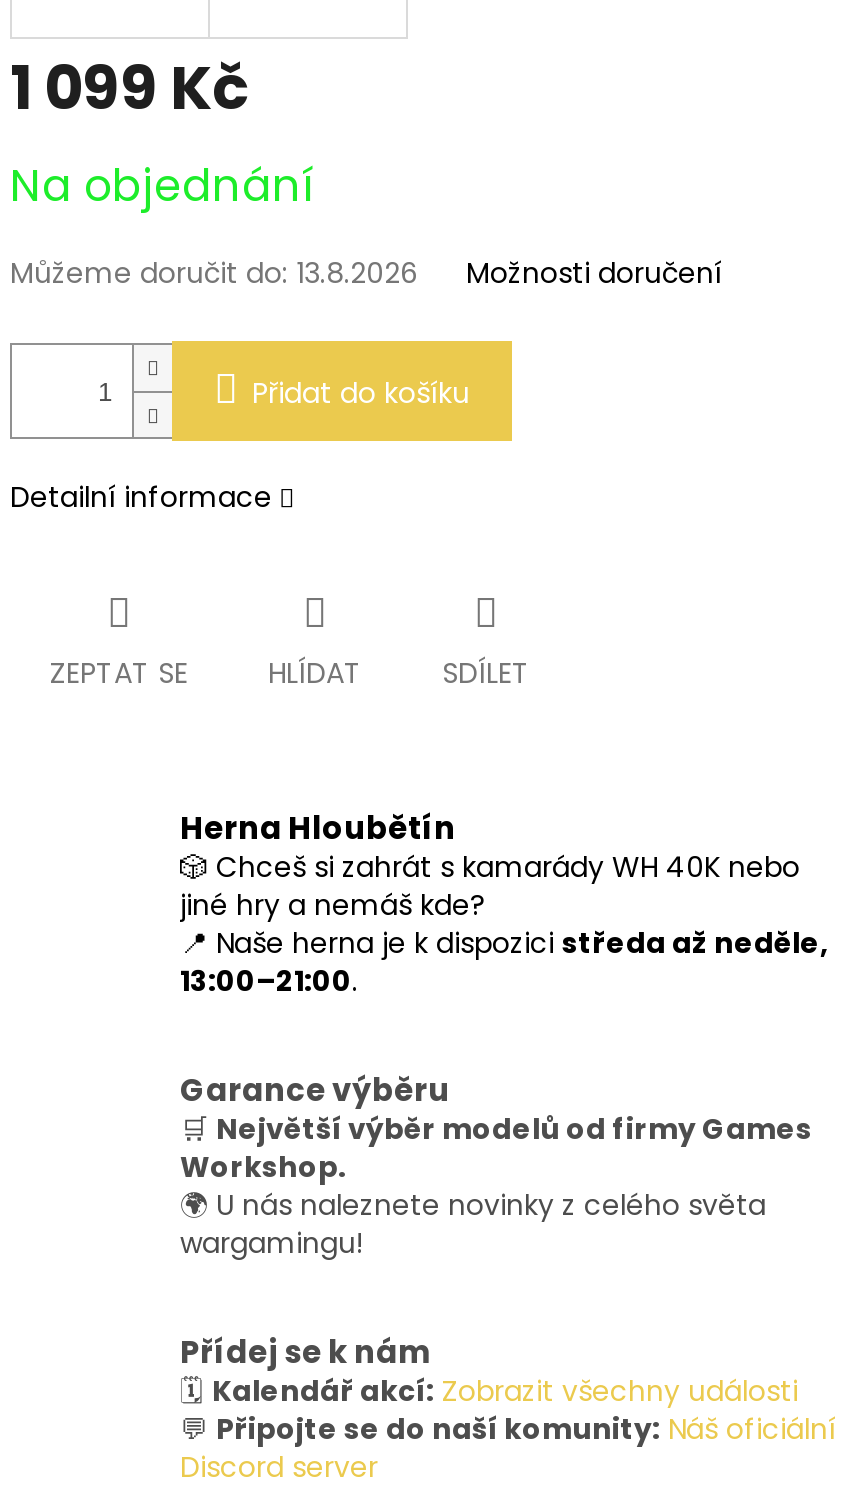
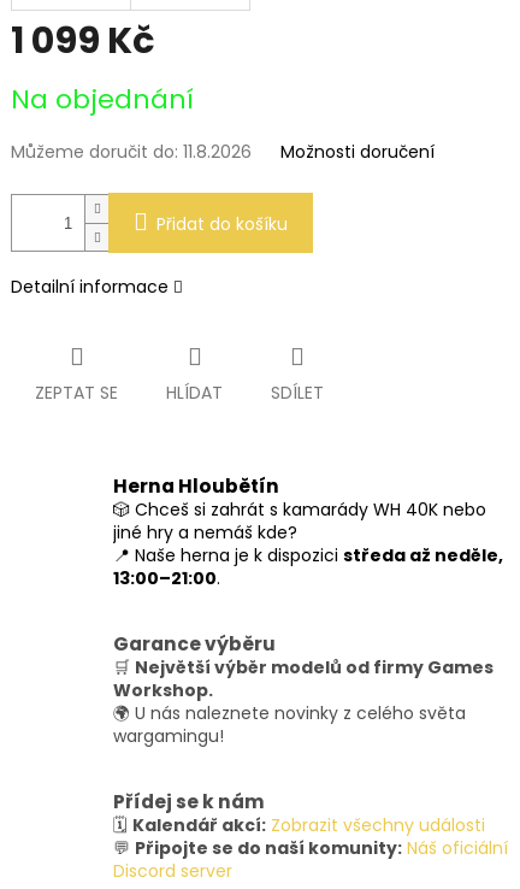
- Můžeme doručit do: 13.8.2026
+ Můžeme doručit do: 11.8.2026
